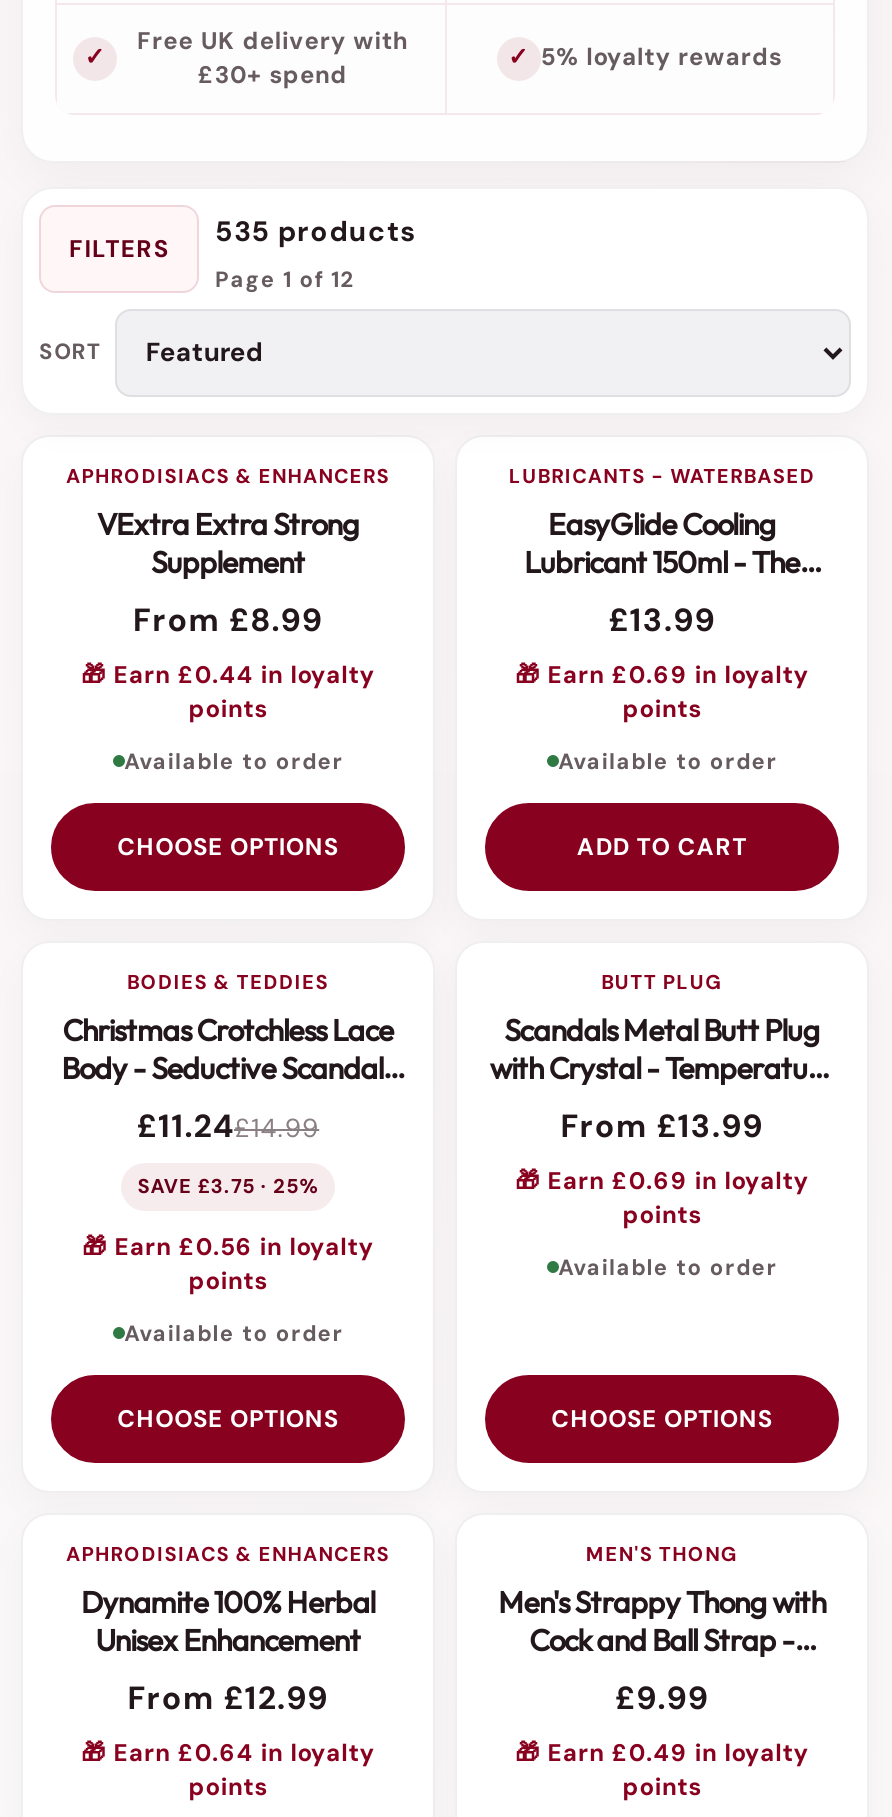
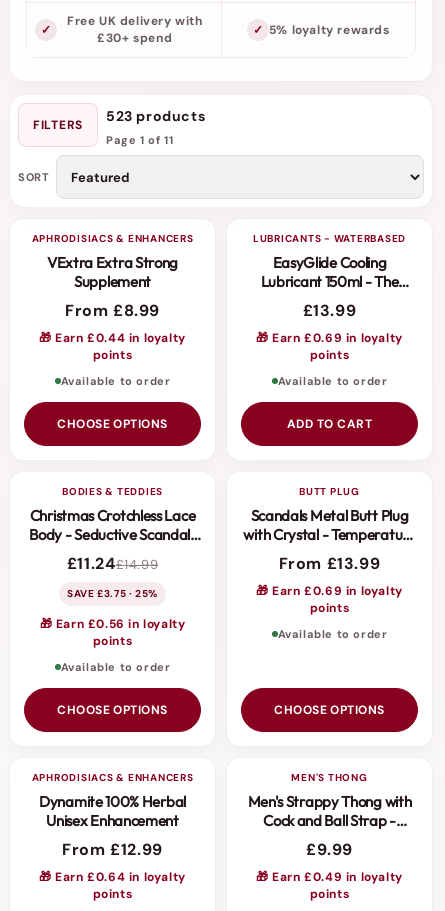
- FILTERS 535 products
+ FILTERS 523 products

- Page 1 of 12
+ Page 1 of 11
